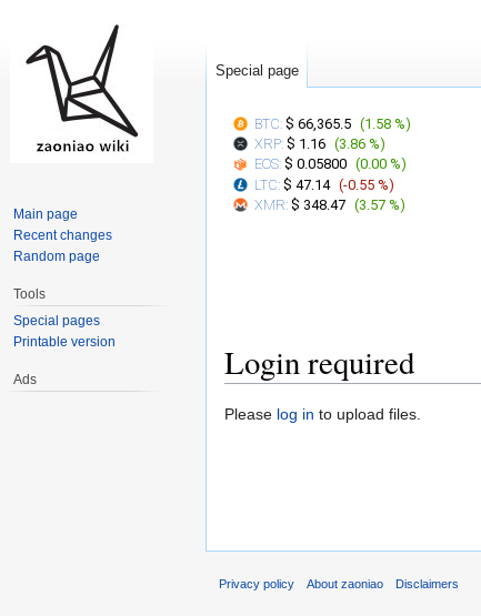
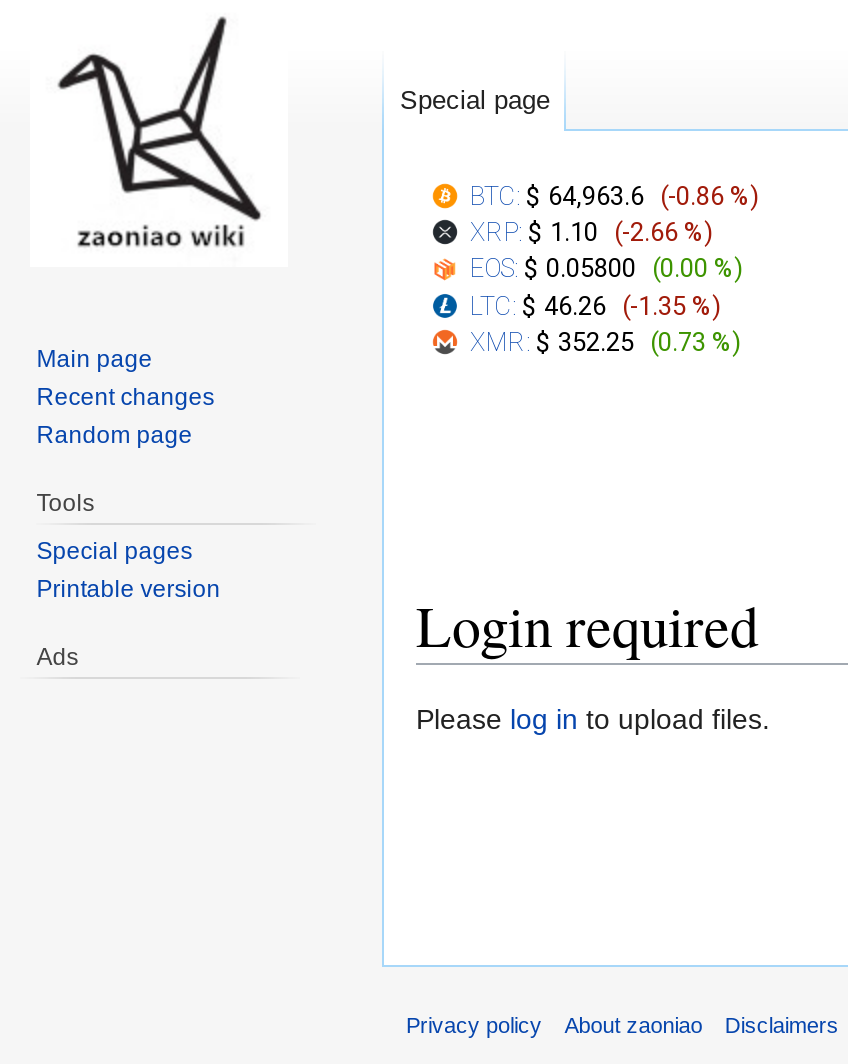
- BTC: $ 66,365.5 (1.58 %)
+ BTC: $ 64,963.6 (-0.86 %)

- XRP: $ 1.16 (3.86 %)
+ XRP: $ 1.10 (-2.66 %)

- LTC: $ 47.14 (-0.55 %)
+ LTC: $ 46.26 (-1.35 %)

- XMR: $ 348.47 (3.57 %)
+ XMR: $ 352.25 (0.73 %)
